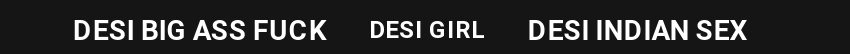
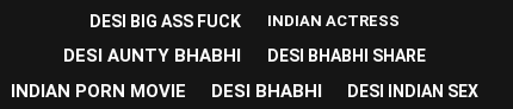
- DESI GIRL
+ INDIAN ACTRESS
+ DESI AUNTY BHABHI
+ DESI BHABHI SHARE
+ INDIAN PORN MOVIE
+ DESI BHABHI
